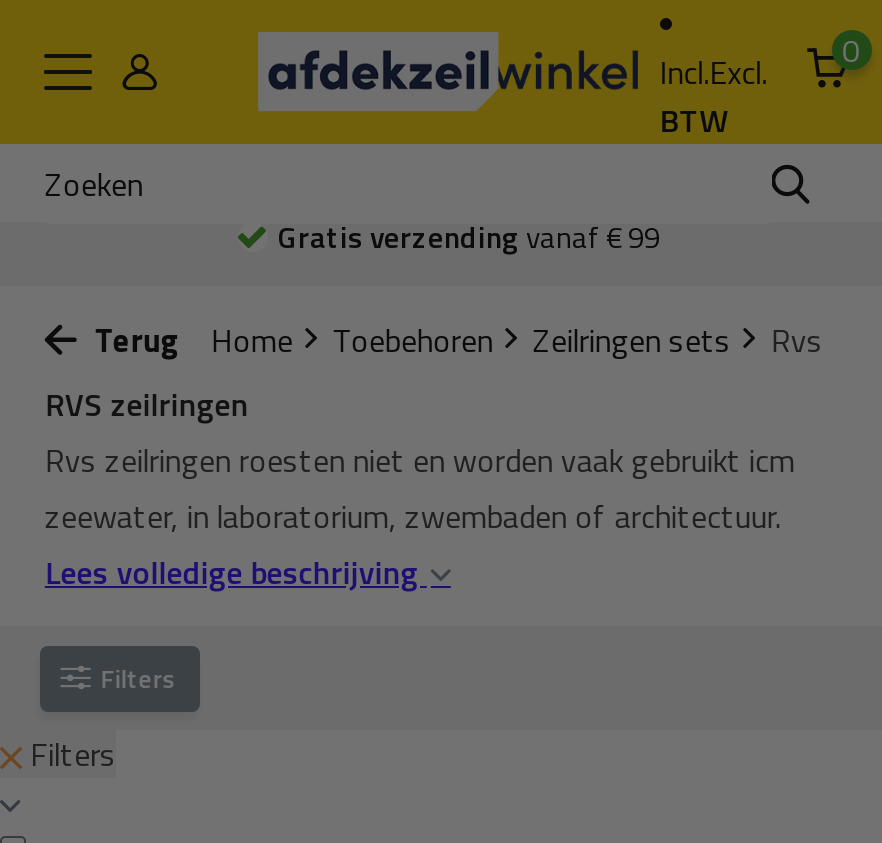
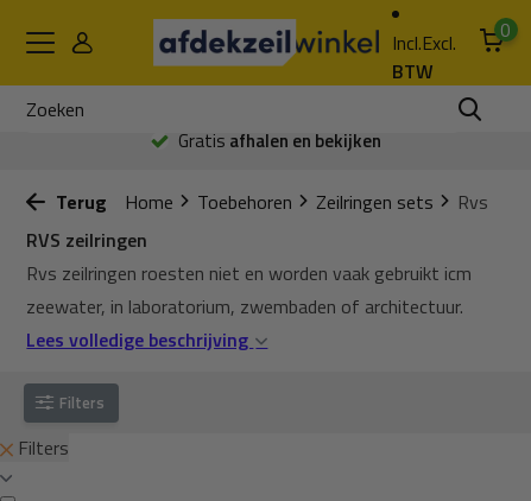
- Gratis verzending vanaf € 99
+ Gratis afhalen en bekijken
